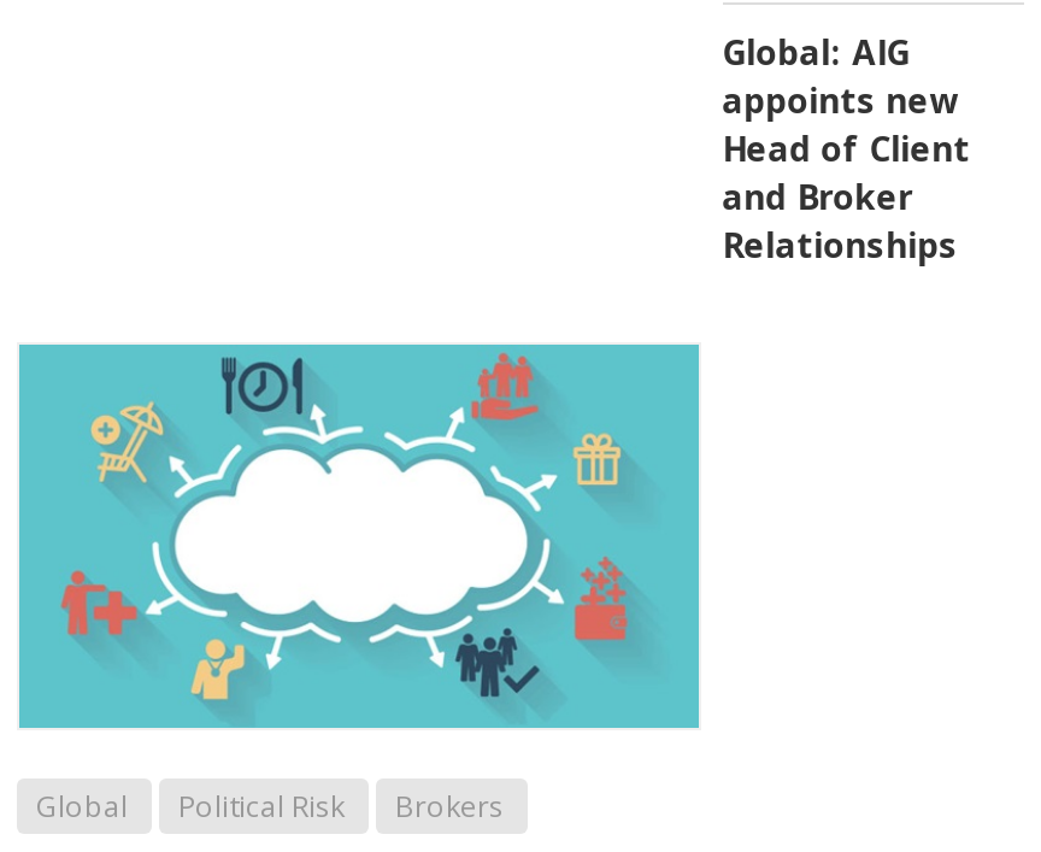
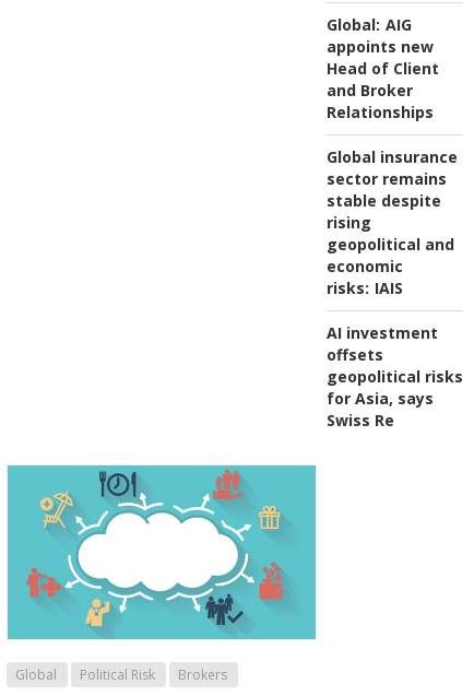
+ Global insurance
+ sector remains
+ stable despite
+ rising
+ geopolitical and
+ economic
+ risks: IAIS
+ AI investment
+ offsets
+ geopolitical risks
+ for Asia, says
+ Swiss Re
